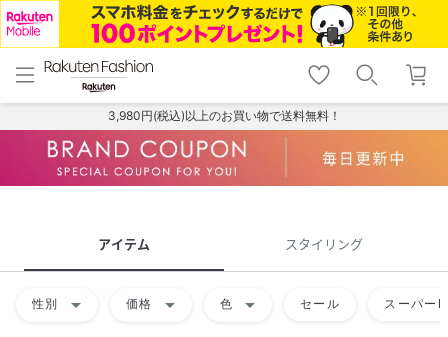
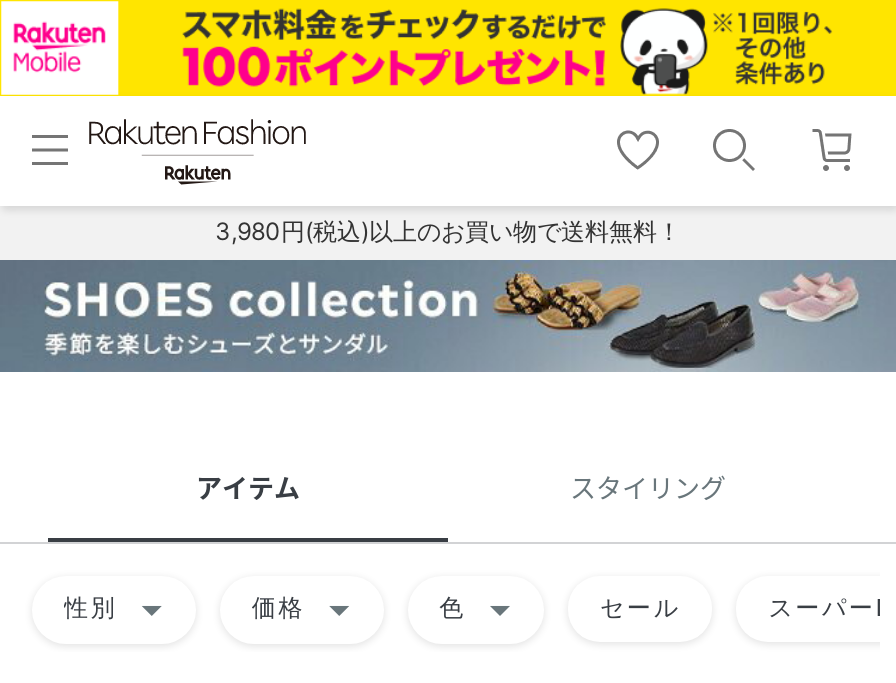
- [image]
+ [image]
